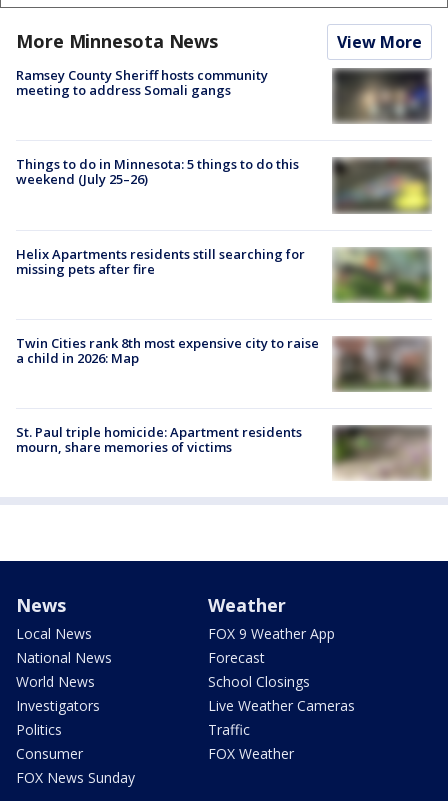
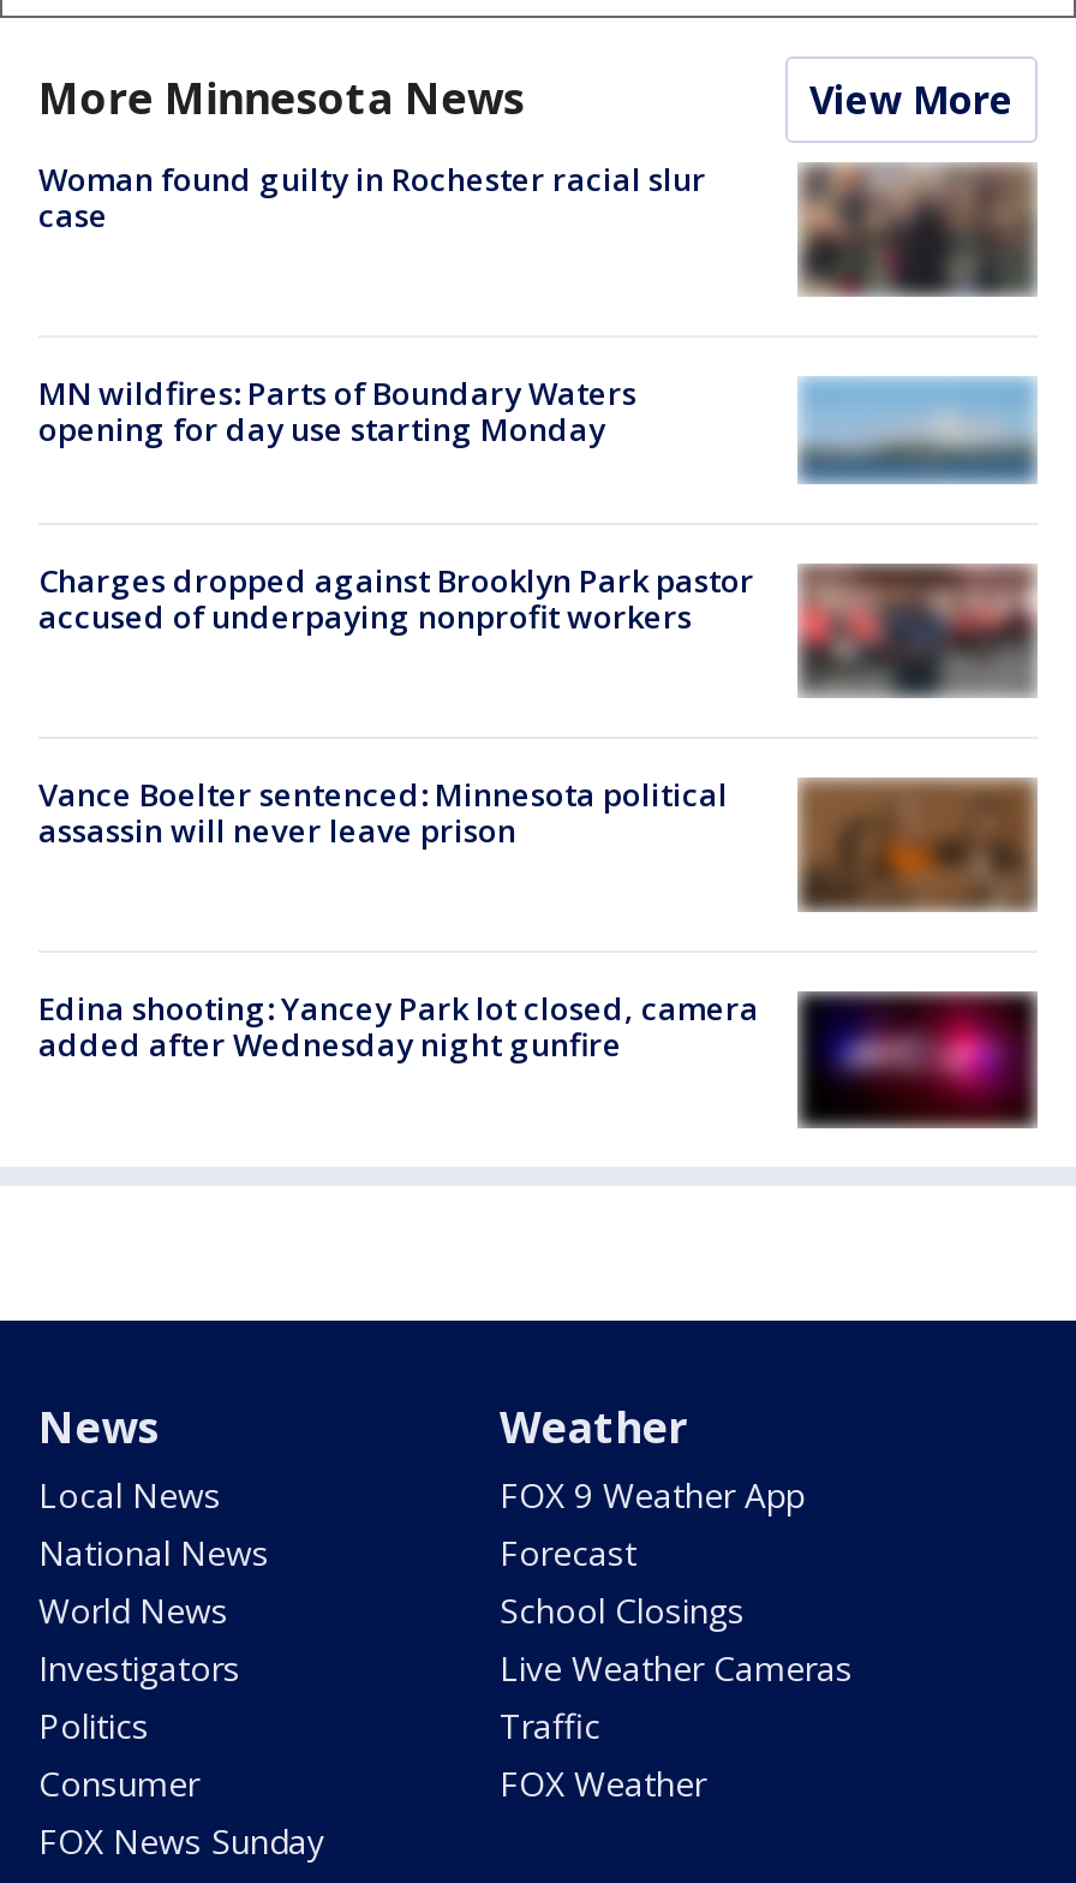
- Ramsey County Sheriff hosts community
- meeting to address Somali gangs
+ Woman found guilty in Rochester racial slur
+ case

- [image]
+ [image]

- Things to do in Minnesota: 5 things to do this
- weekend (July 25–26)
+ MN wildfires: Parts of Boundary Waters
+ opening for day use starting Monday

- [image]
+ [image]

- [image]
- Helix Apartments residents still searching for
- missing pets after fire
+ [image]
+ Charges dropped against Brooklyn Park pastor
+ accused of underpaying nonprofit workers

- [image]
- Twin Cities rank 8th most expensive city to raise
- a child in 2026: Map
+ [image]
+ Vance Boelter sentenced: Minnesota political
+ assassin will never leave prison

- [image]
- St. Paul triple homicide: Apartment residents
- mourn, share memories of victims
+ [image]
+ Edina shooting: Yancey Park lot closed, camera
+ added after Wednesday night gunfire
